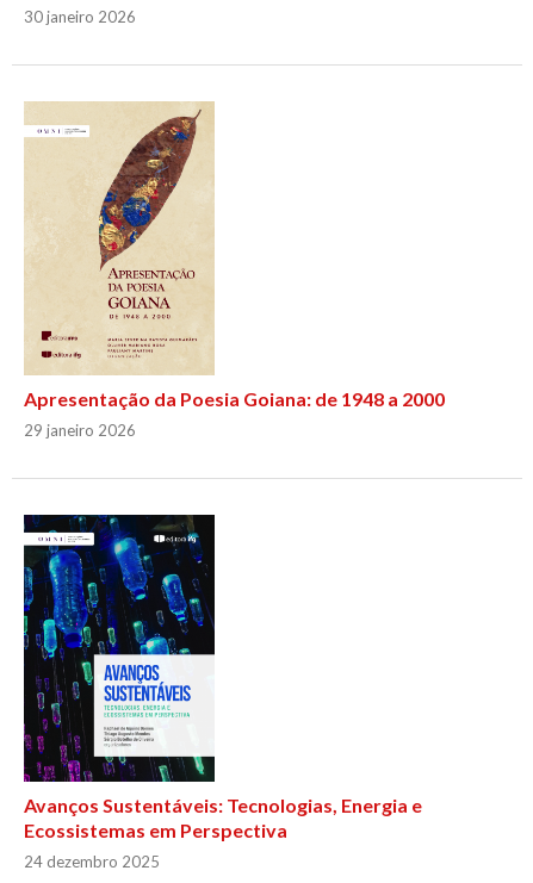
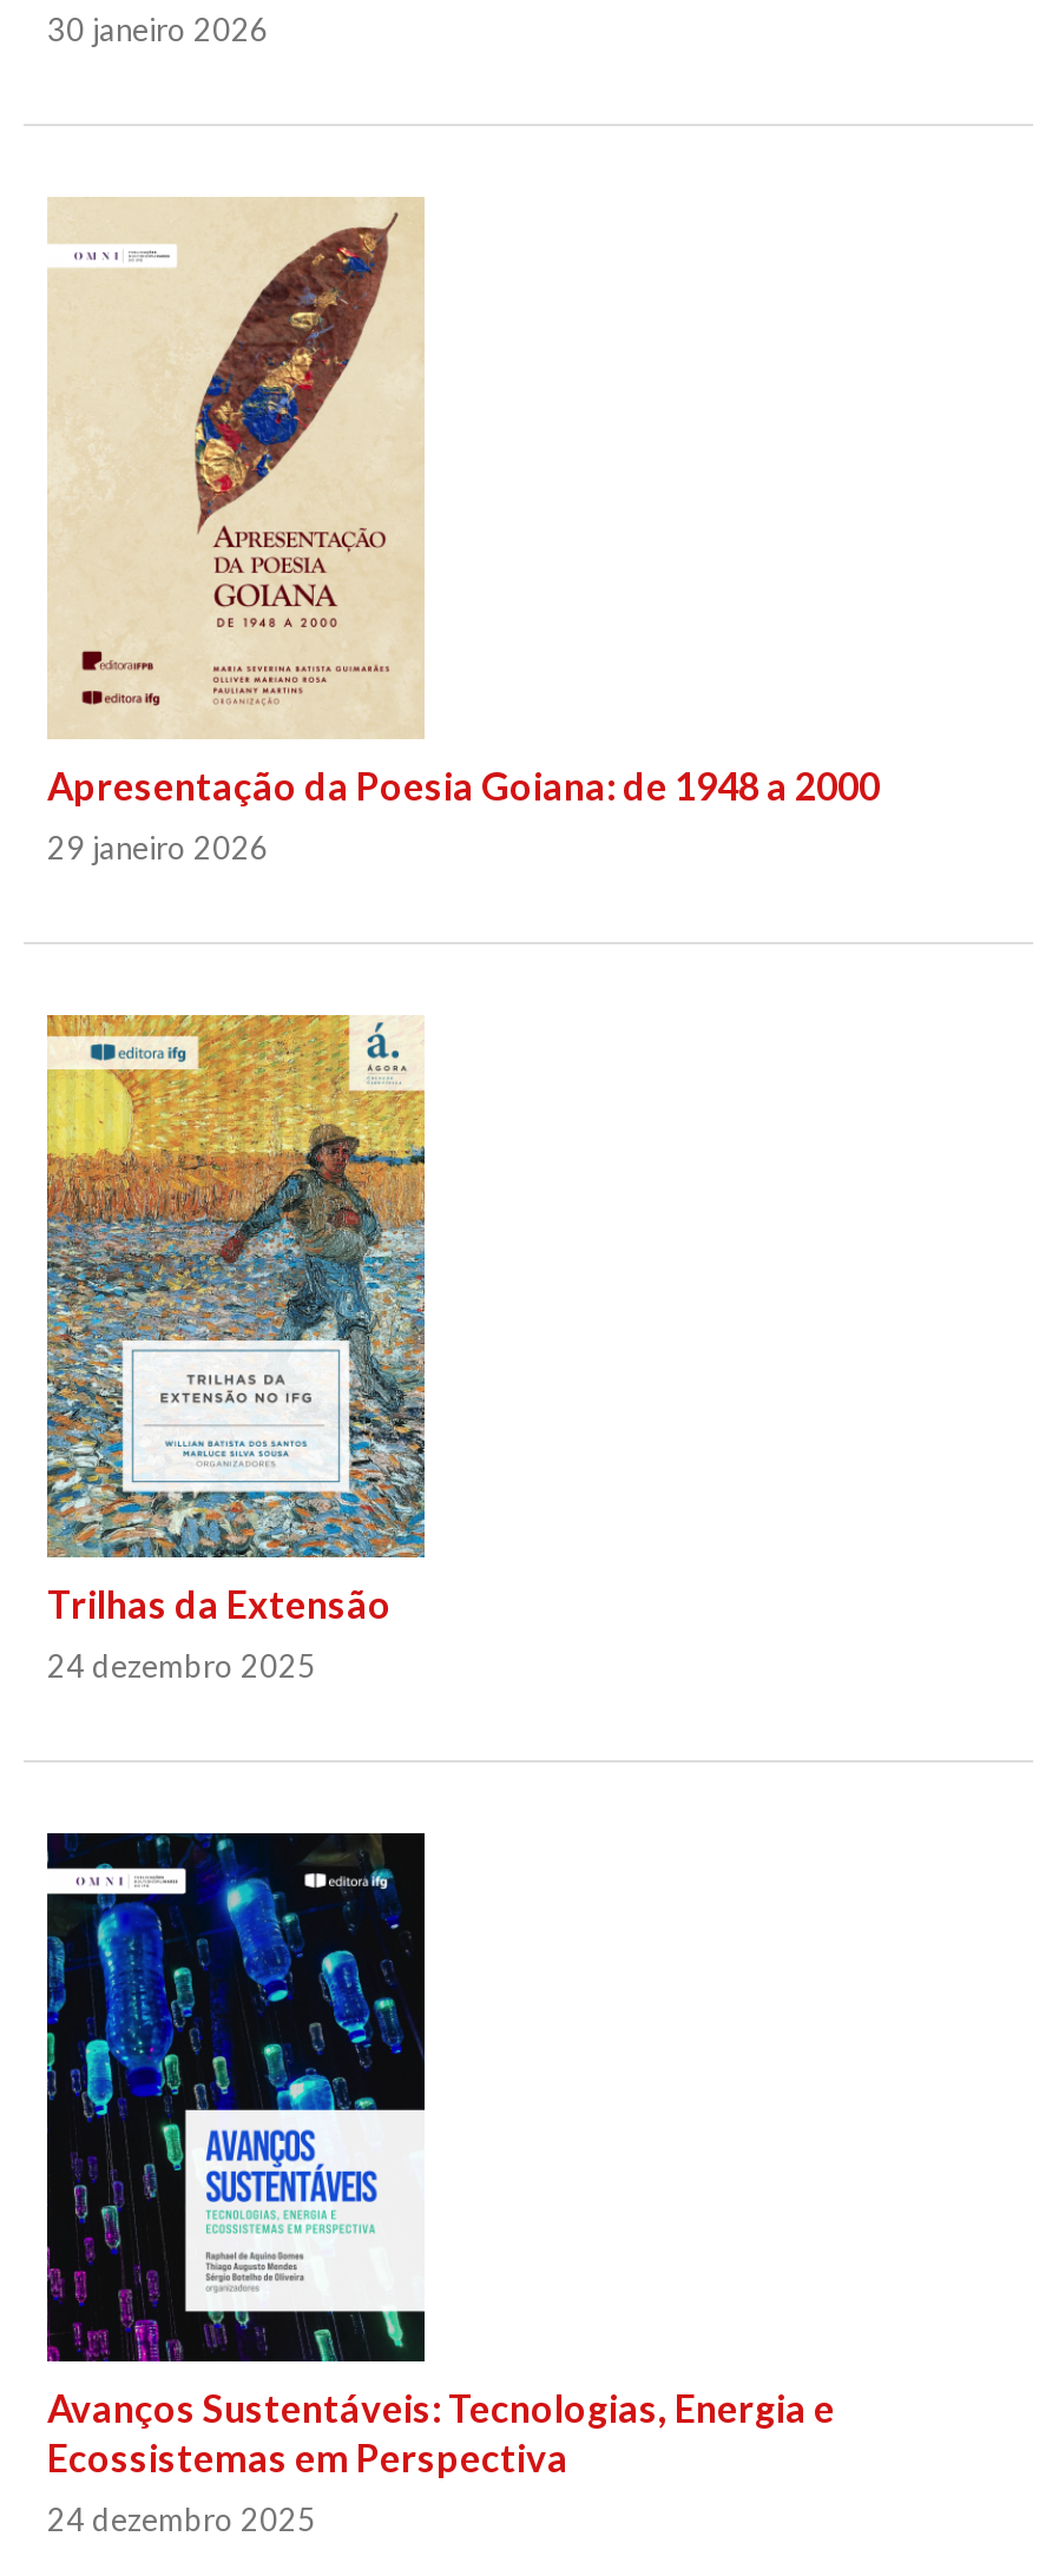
+ [image]
+ Trilhas da Extensão
+ 24 dezembro 2025
